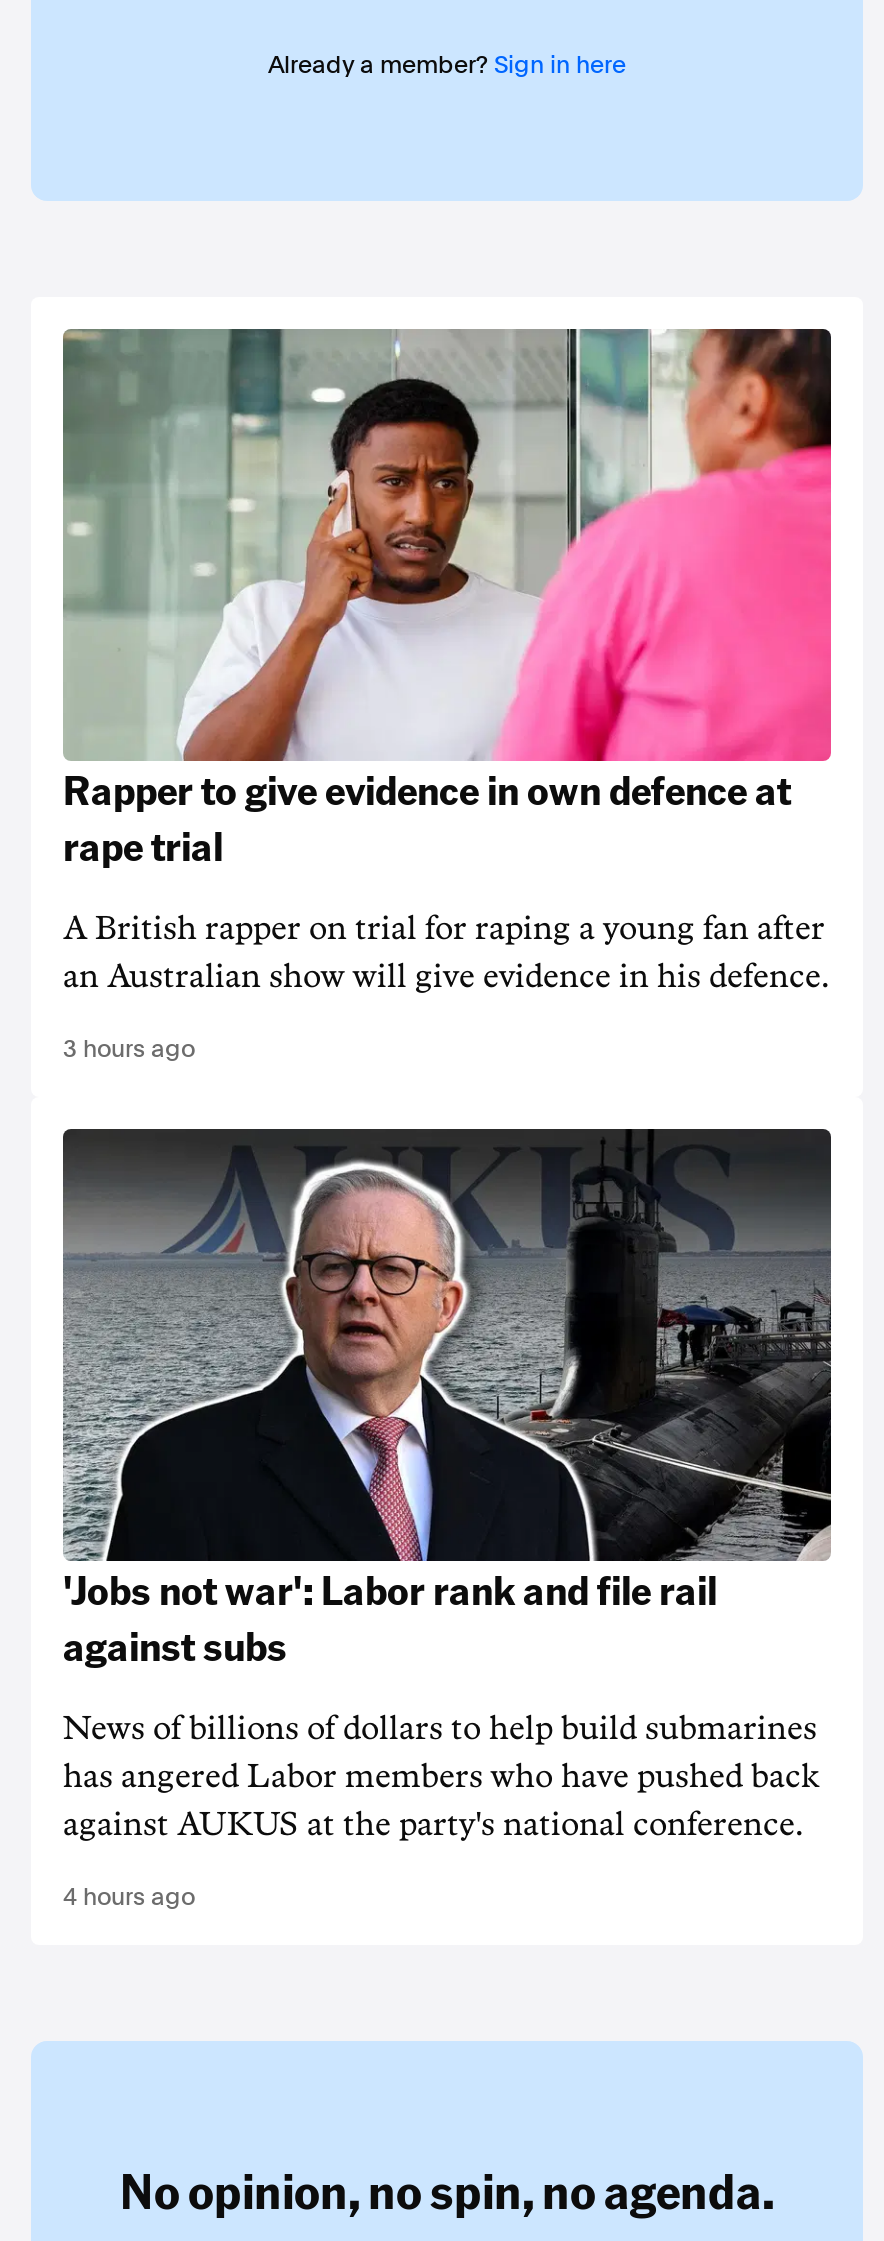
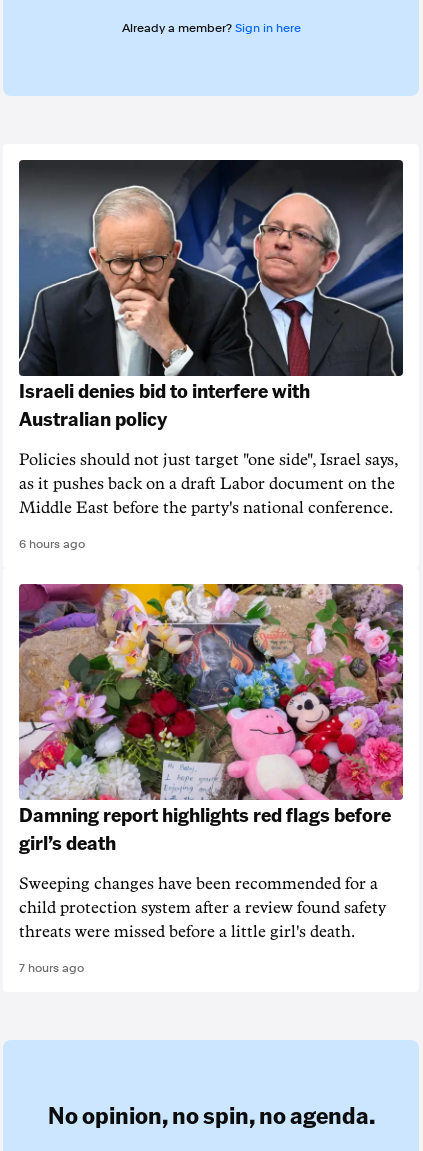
- [image]
- Rapper to give evidence in own defence at
- rape trial
- A British rapper on trial for raping a young fan after
- an Australian show will give evidence in his defence.
- 3 hours ago
+ [image]
+ Israeli denies bid to interfere with
+ Australian policy
+ Policies should not just target "one side", Israel says,
+ as it pushes back on a draft Labor document on the
+ Middle East before the party's national conference.
+ 6 hours ago

- [image]
- 'Jobs not war': Labor rank and file rail
- against subs
- News of billions of dollars to help build submarines
- has angered Labor members who have pushed back
- against AUKUS at the party's national conference.
- 4 hours ago
+ [image]
+ Damning report highlights red flags before
+ girl’s death
+ Sweeping changes have been recommended for a
+ child protection system after a review found safety
+ threats were missed before a little girl's death.
+ 7 hours ago
